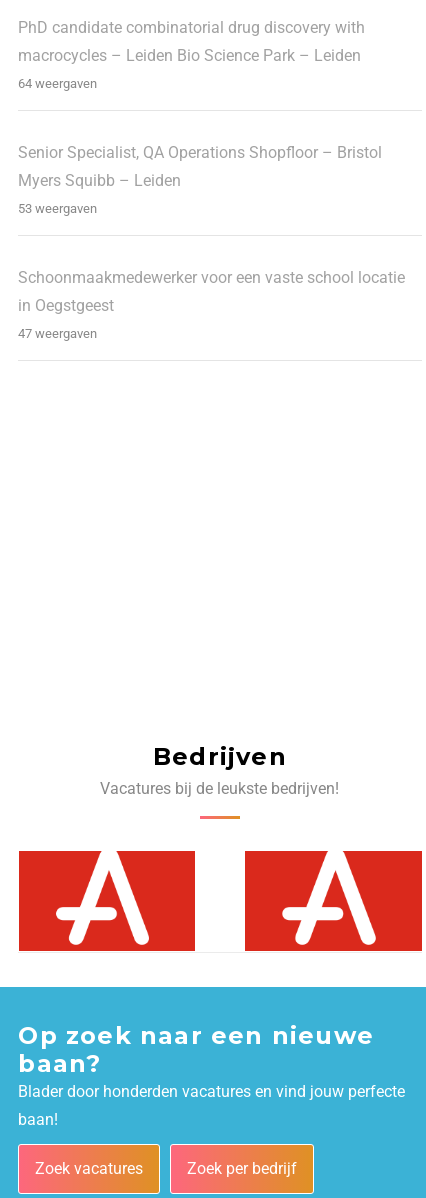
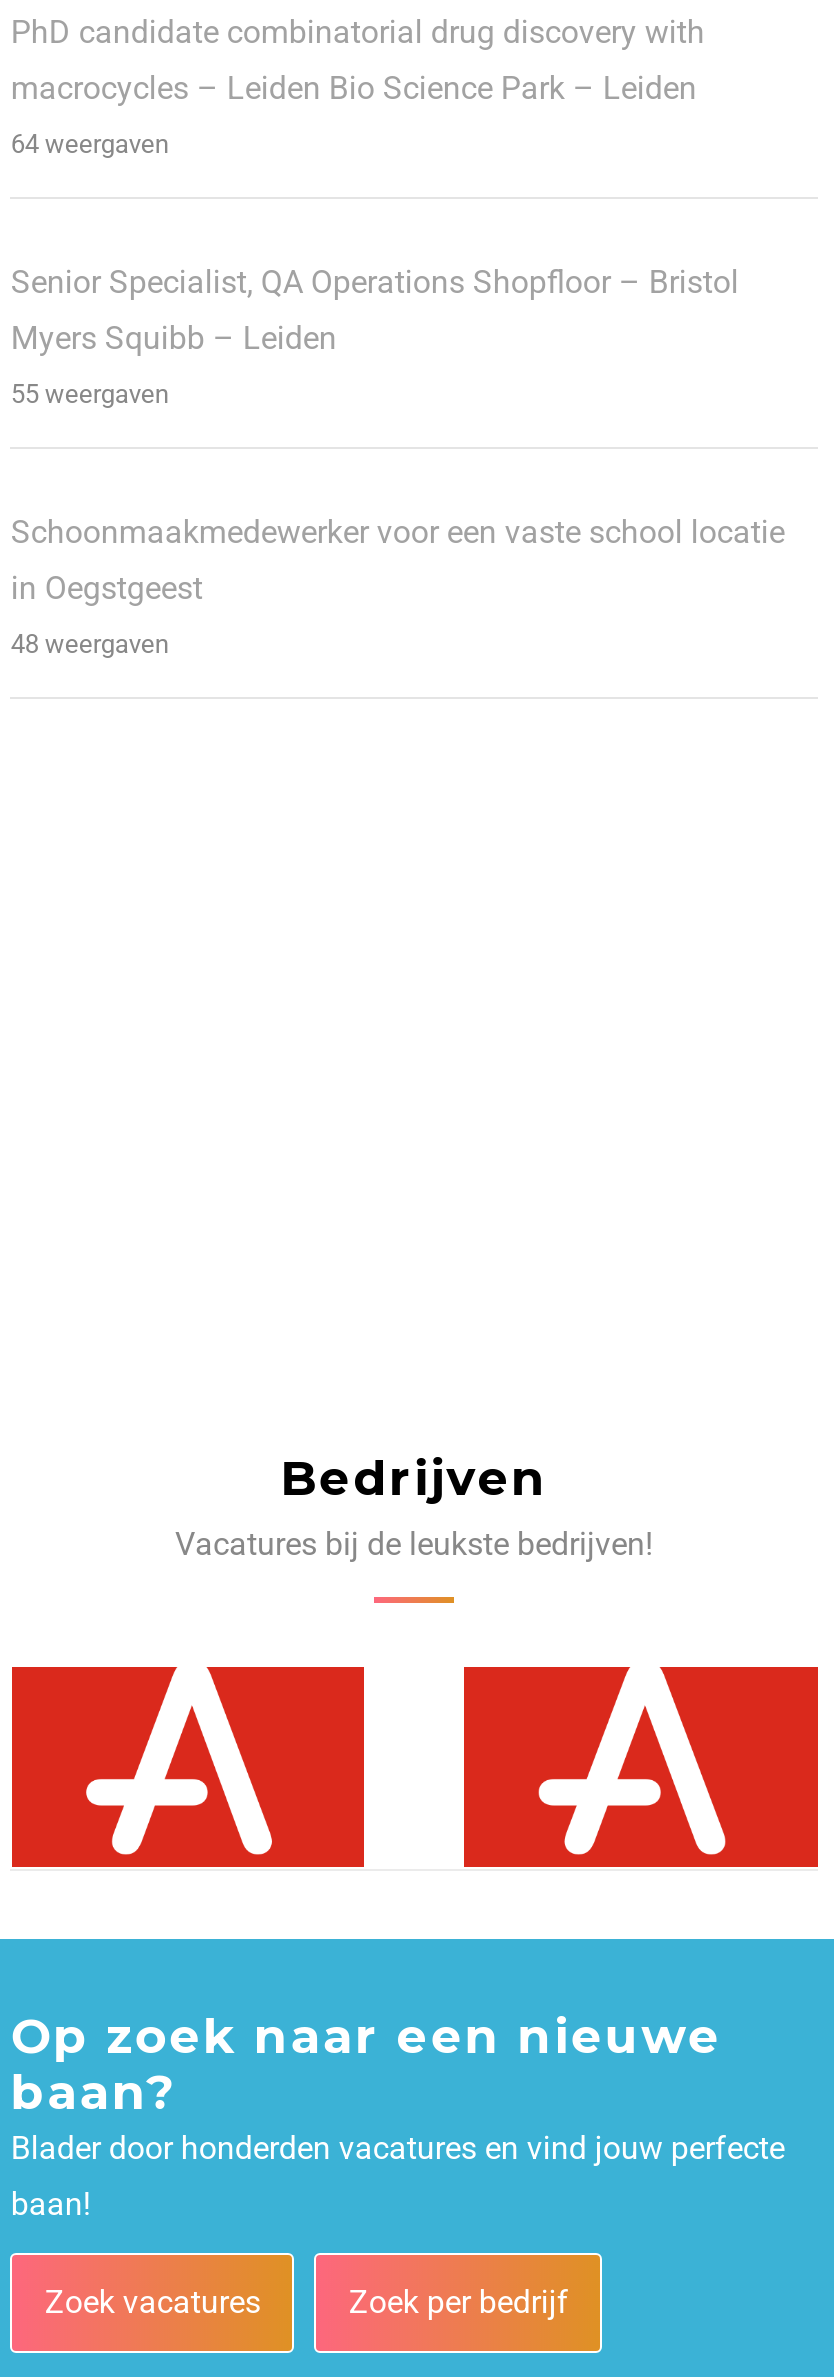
- 53 weergaven
+ 55 weergaven

- 47 weergaven
+ 48 weergaven
